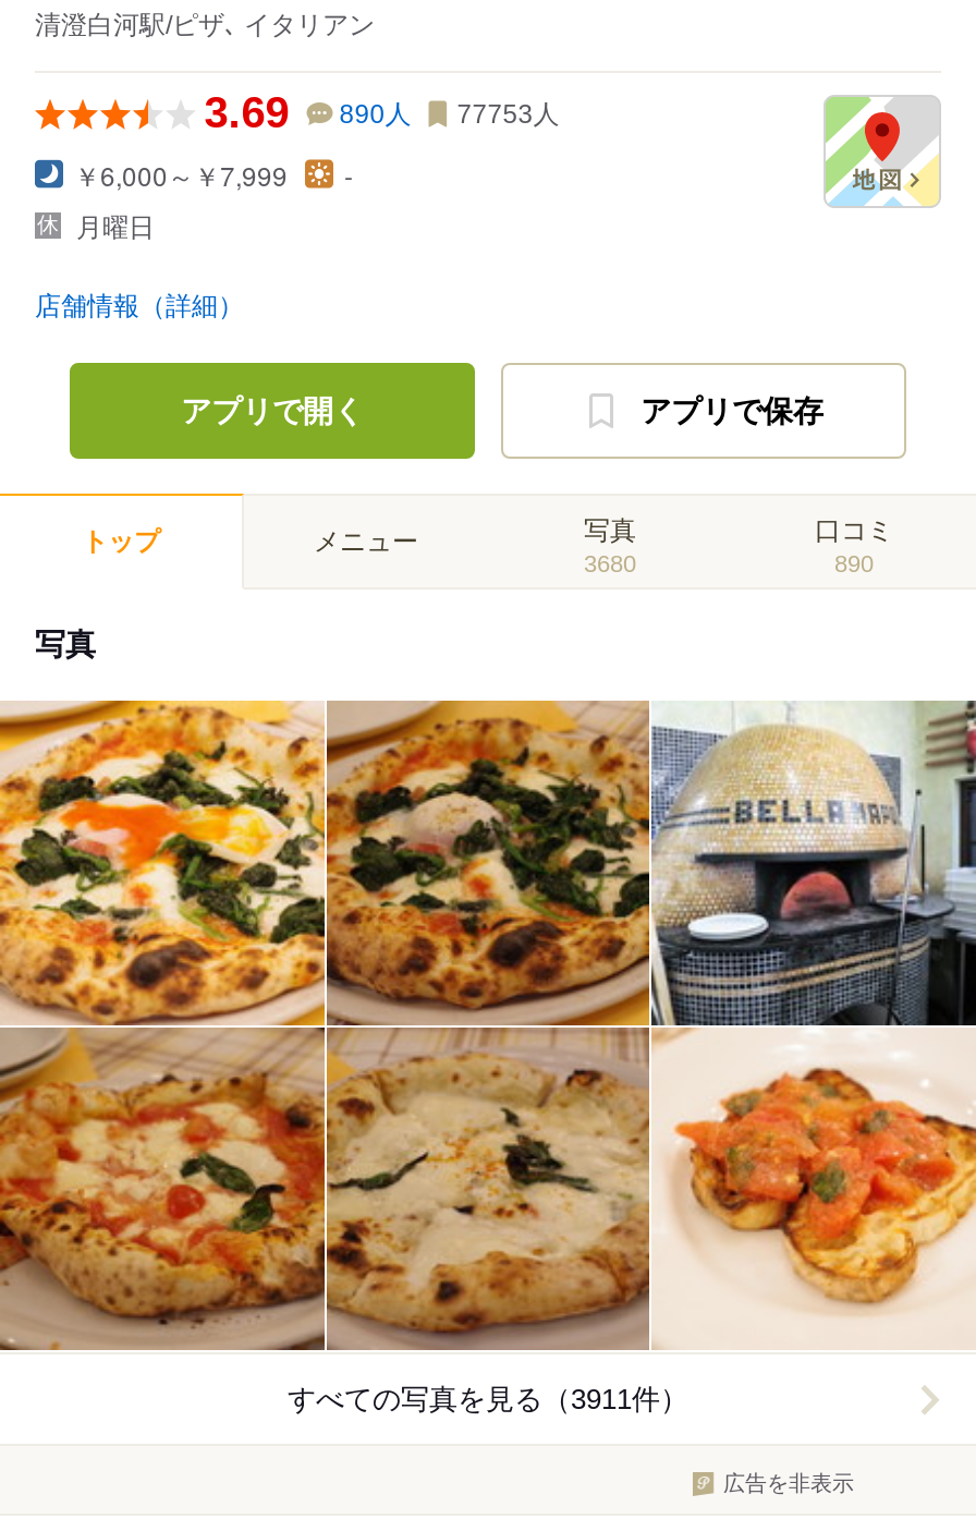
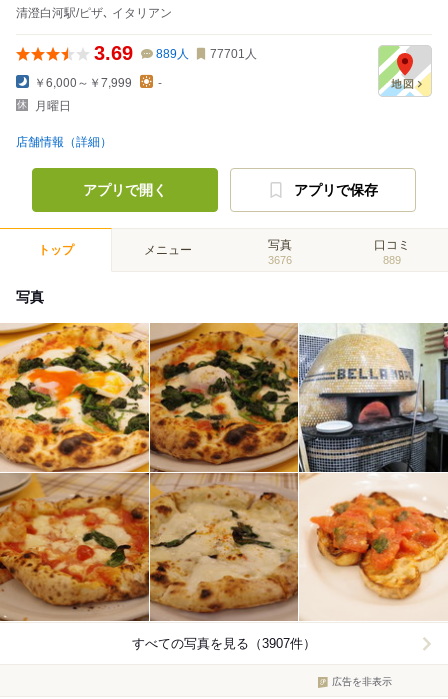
- 890人
+ 889人

- 77753人
+ 77701人

- 3680
+ 3676

- 890
+ 889

- すべての写真を見る（3911件）
+ すべての写真を見る（3907件）
